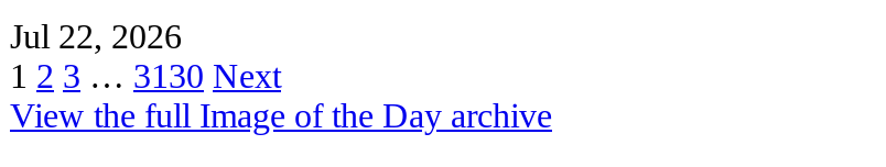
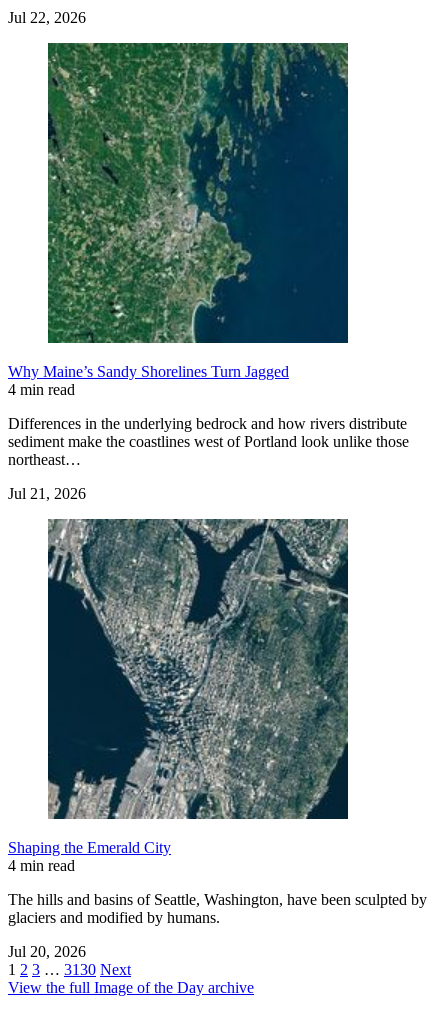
+ [image]
+ Why Maine’s Sandy Shorelines Turn Jagged
+ 4 min read
+ Differences in the underlying bedrock and how rivers distribute
+ sediment make the coastlines west of Portland look unlike those
+ northeast…
+ Jul 21, 2026

+ [image]
+ Shaping the Emerald City
+ 4 min read
+ The hills and basins of Seattle, Washington, have been sculpted by
+ glaciers and modified by humans.
+ Jul 20, 2026
